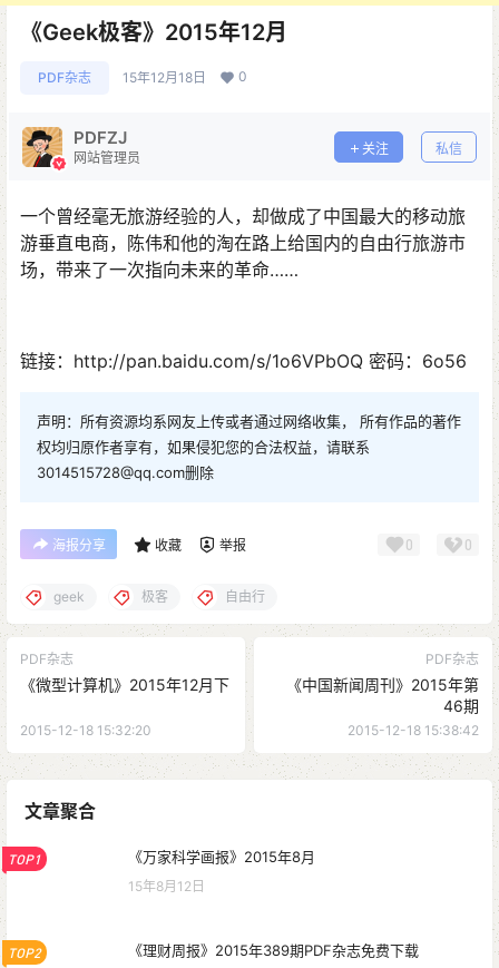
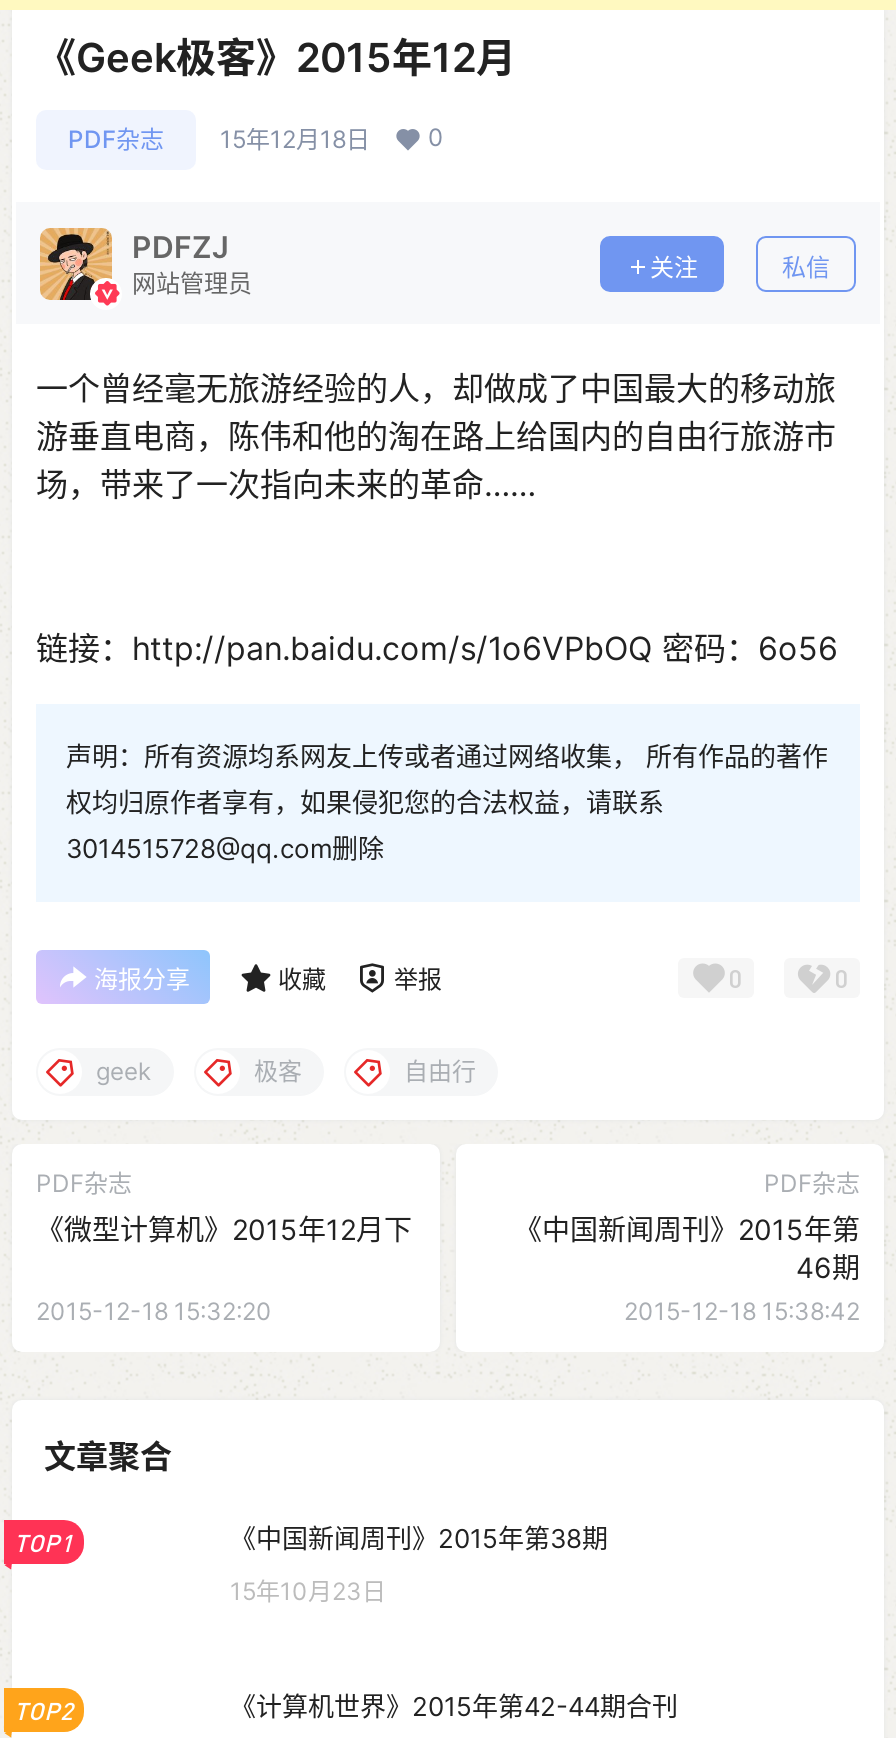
- 《万家科学画报》2015年8月
+ 《中国新闻周刊》2015年第38期

- 15年8月12日
+ 15年10月23日

- 《理财周报》2015年389期PDF杂志免费下载
+ 《计算机世界》2015年第42-44期合刊
